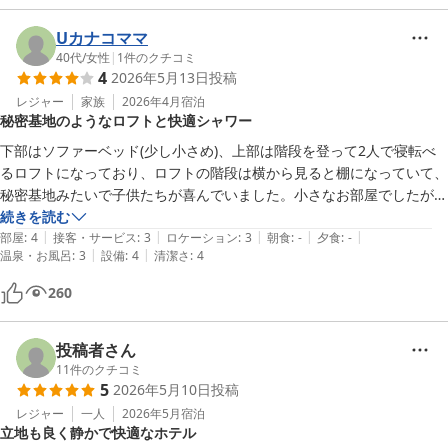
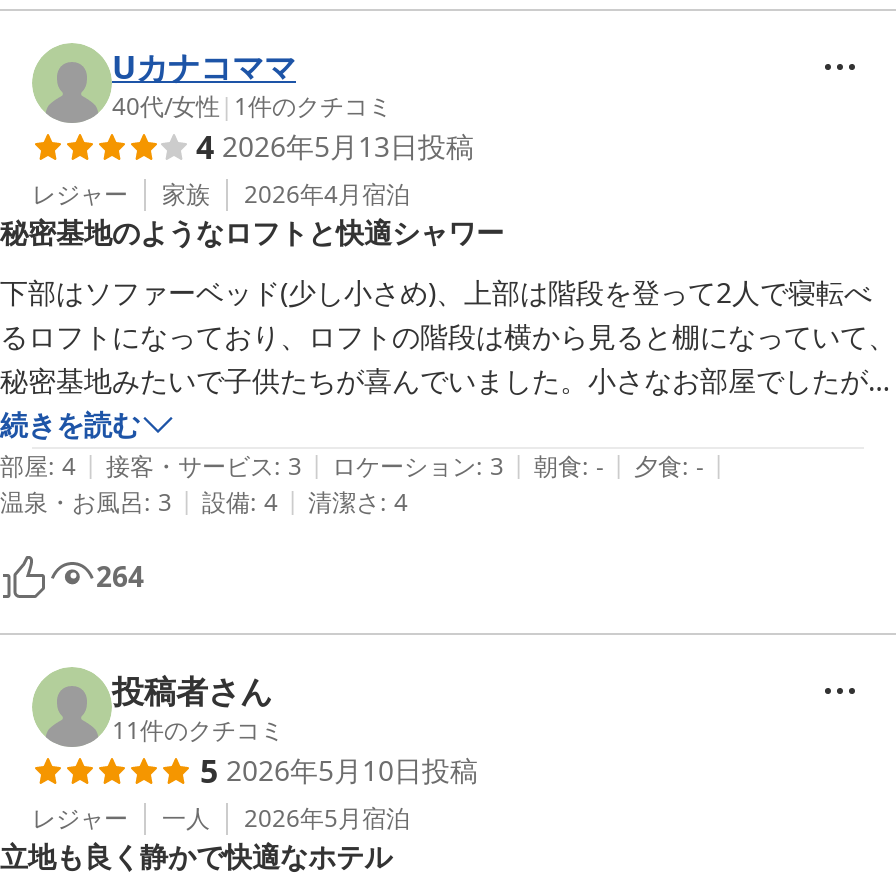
- 260
+ 264
